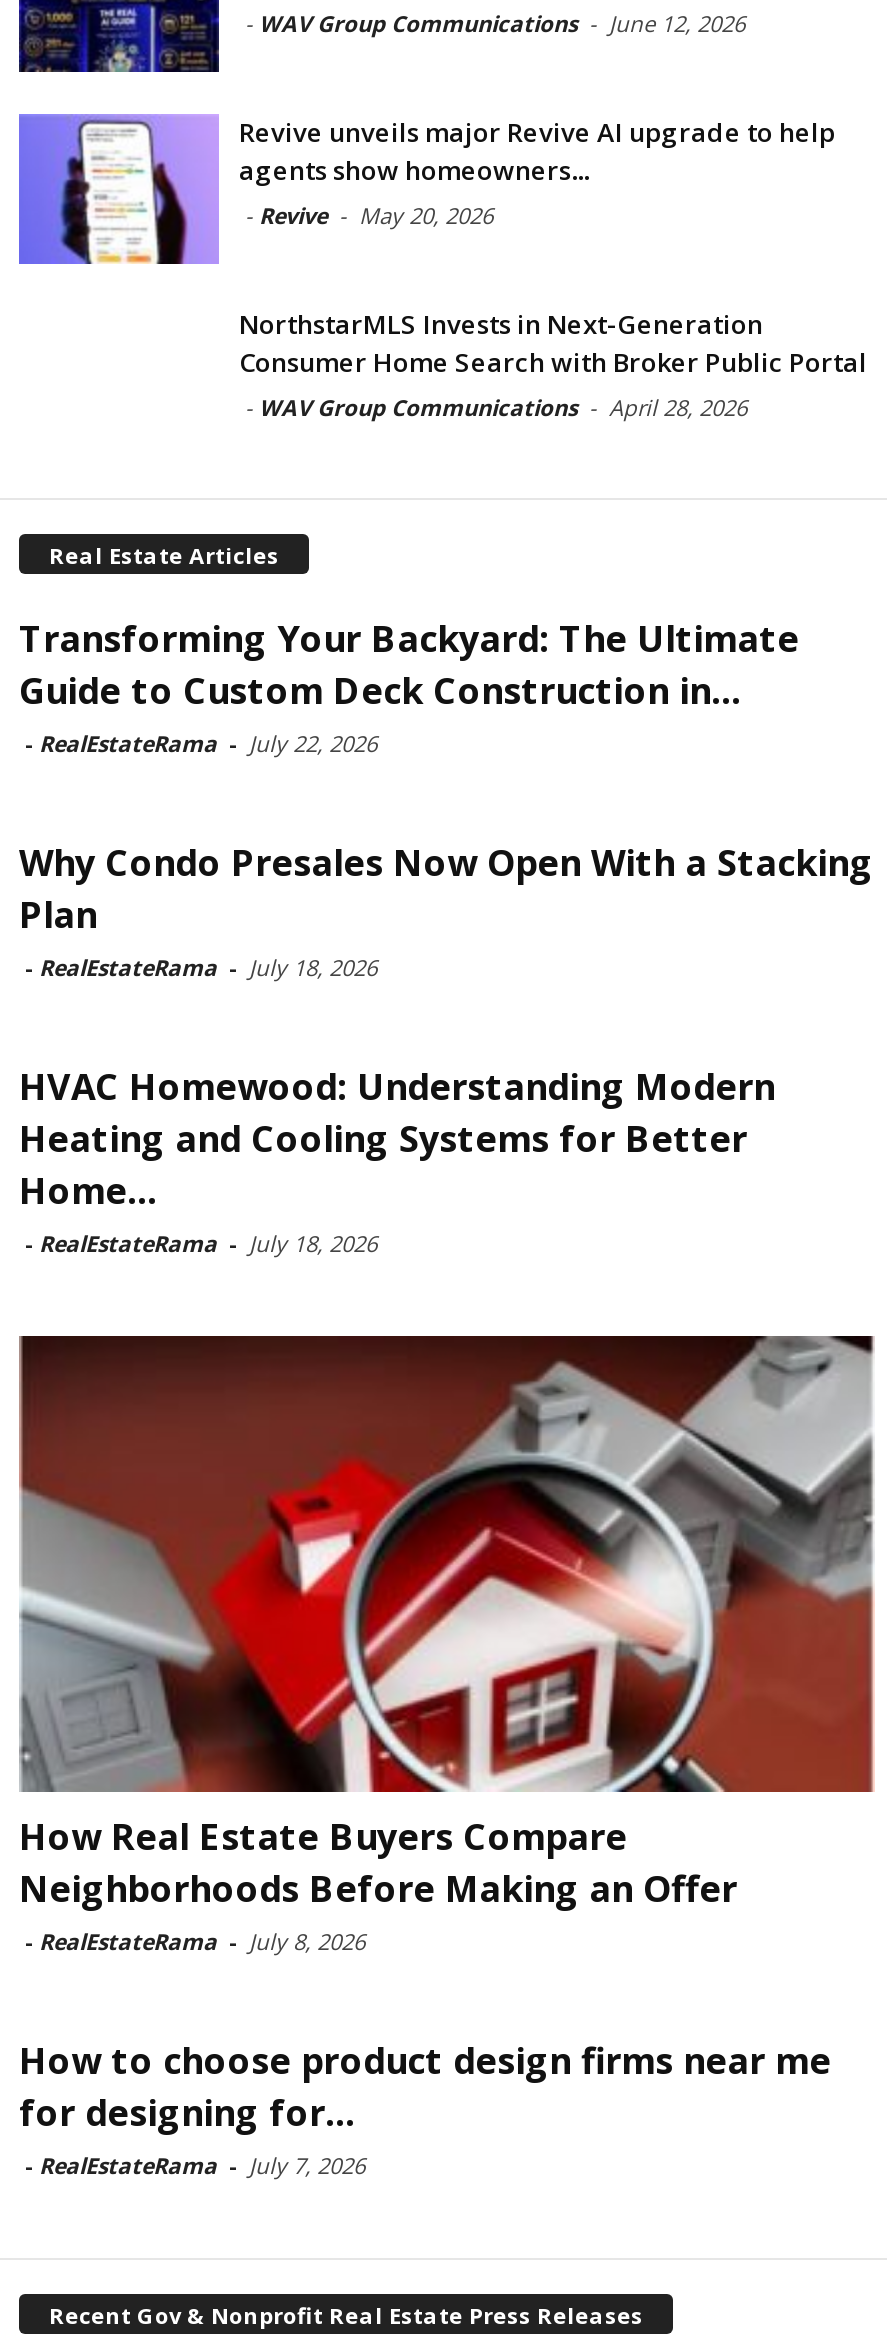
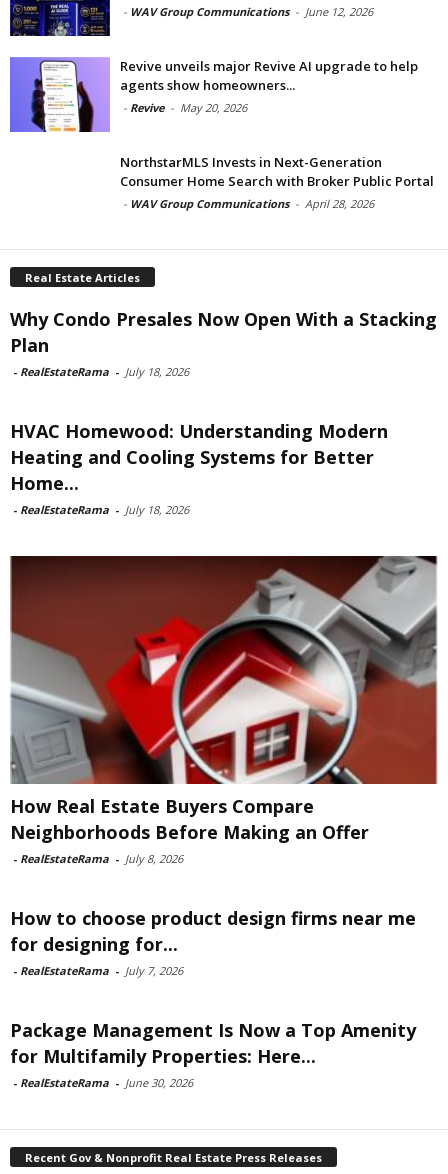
- Transforming Your Backyard: The Ultimate
- Guide to Custom Deck Construction in...
- - RealEstateRama - July 22, 2026

moved up: [image] | Why Condo Presales Now Open With a Stacking | Plan | ... | for designing for... | - RealEstateRama - July 7, 2026

+ Package Management Is Now a Top Amenity
+ for Multifamily Properties: Here...
+ - RealEstateRama - June 30, 2026
